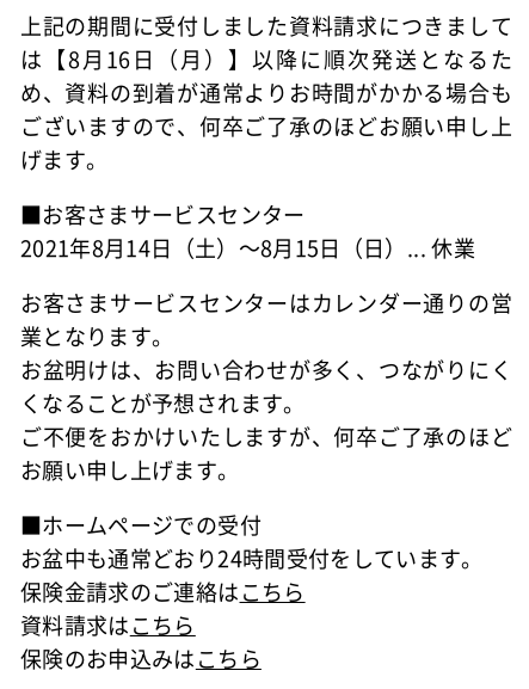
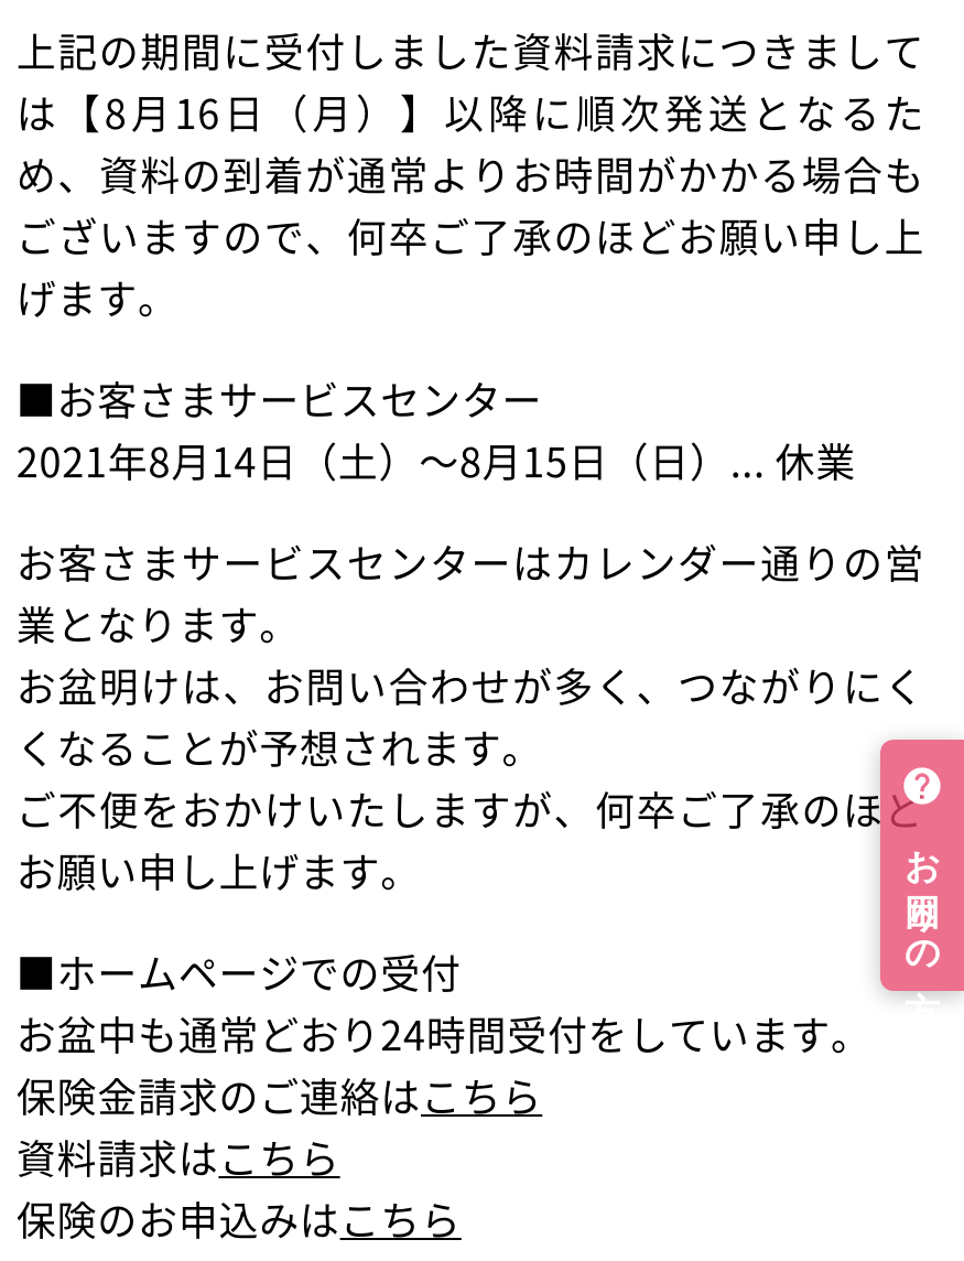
+ [image]
